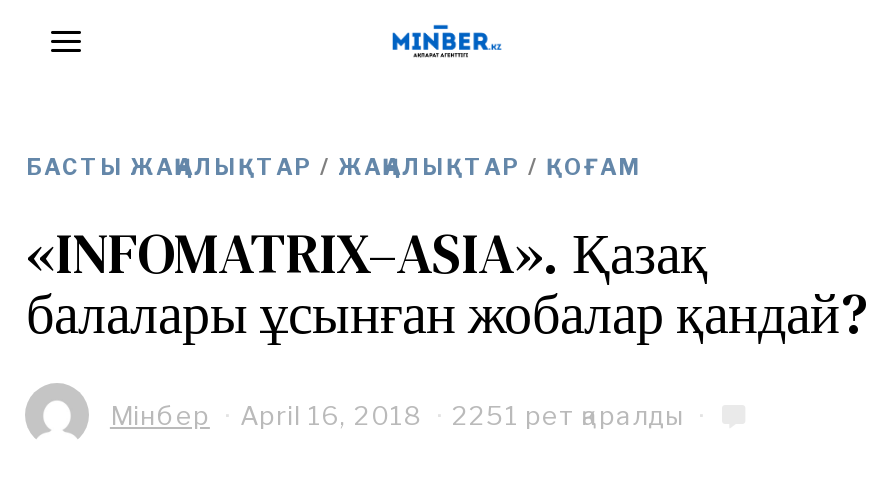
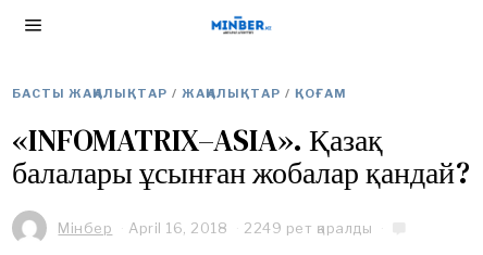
- Мінбер April 16, 2018 2251 рет қаралды
+ Мінбер April 16, 2018 2249 рет қаралды
